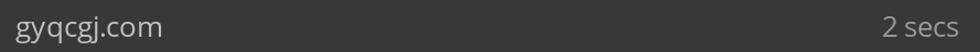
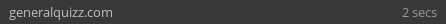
- gyqcgj.com
+ generalquizz.com
